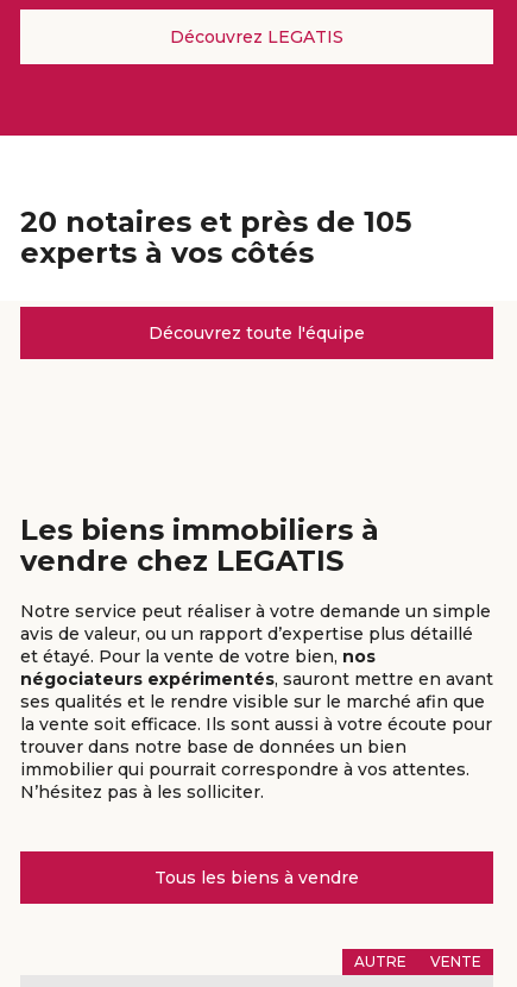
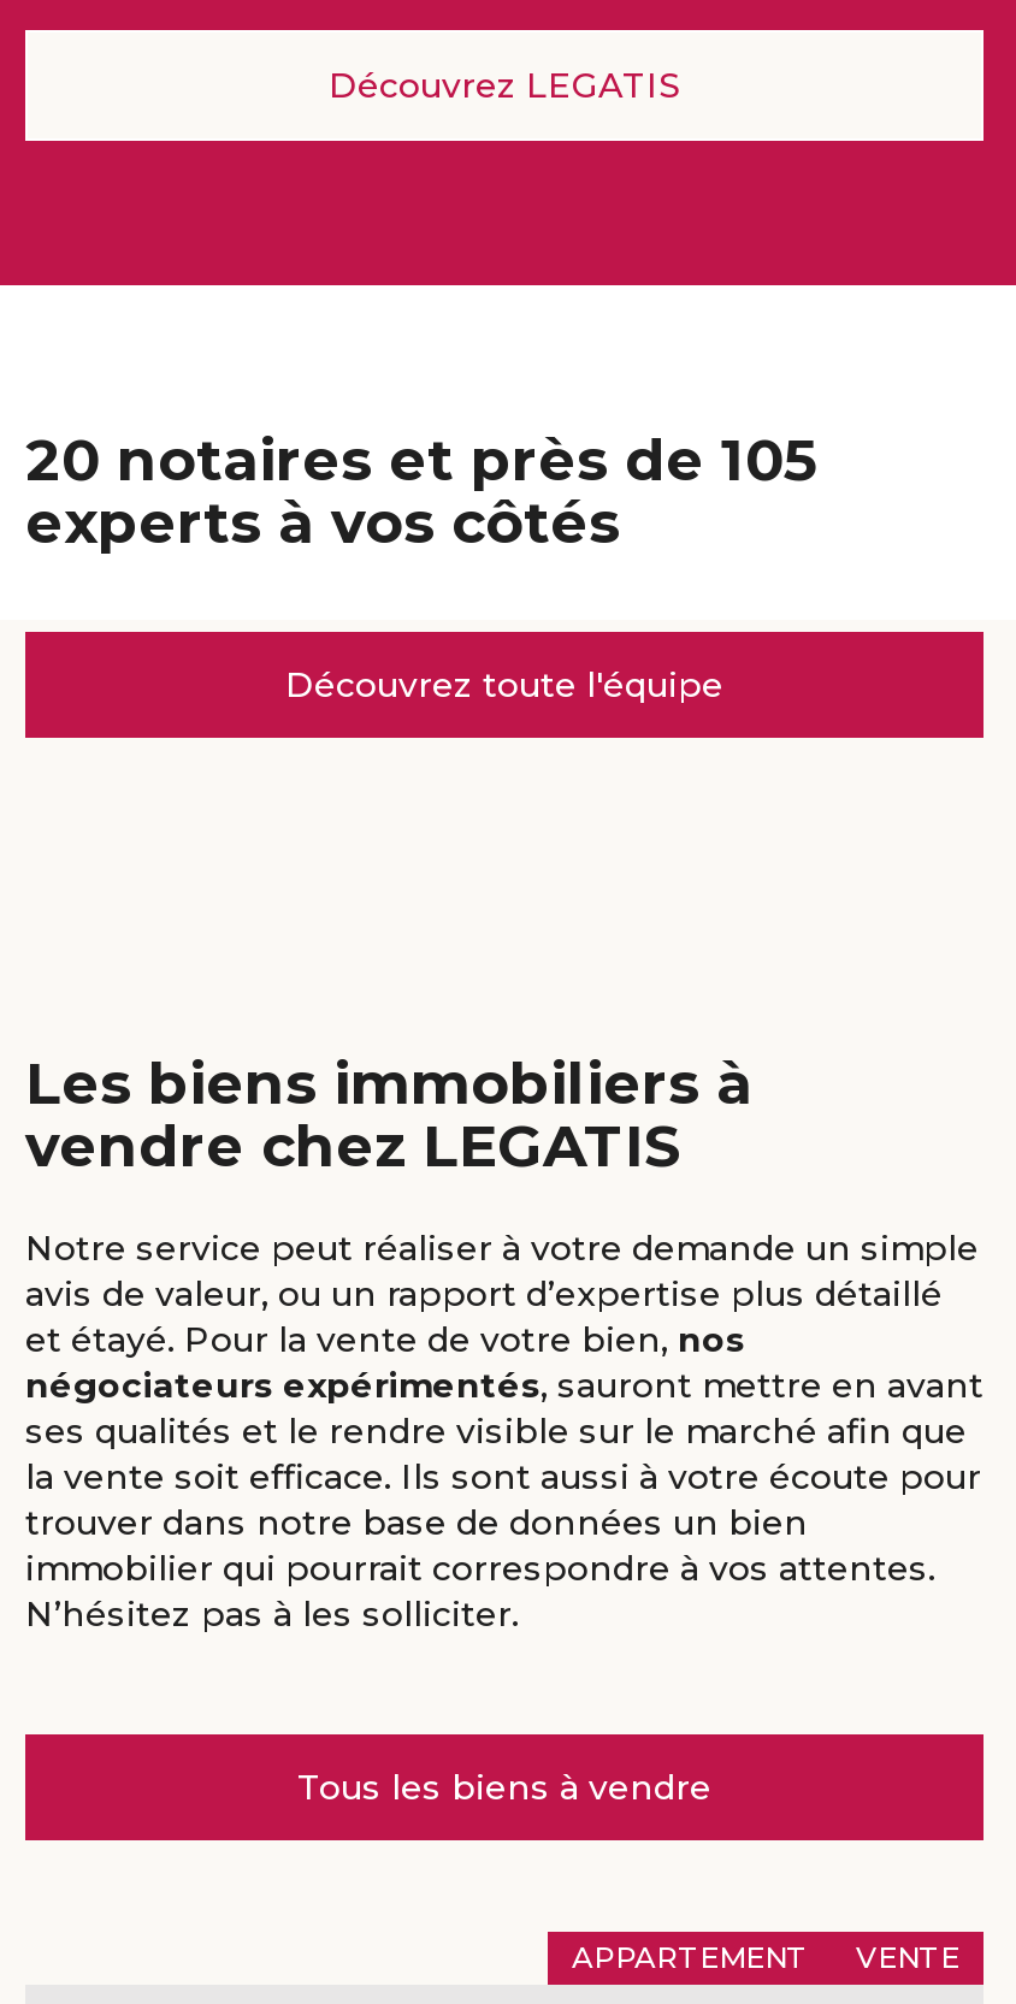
- AUTRE
+ APPARTEMENT
